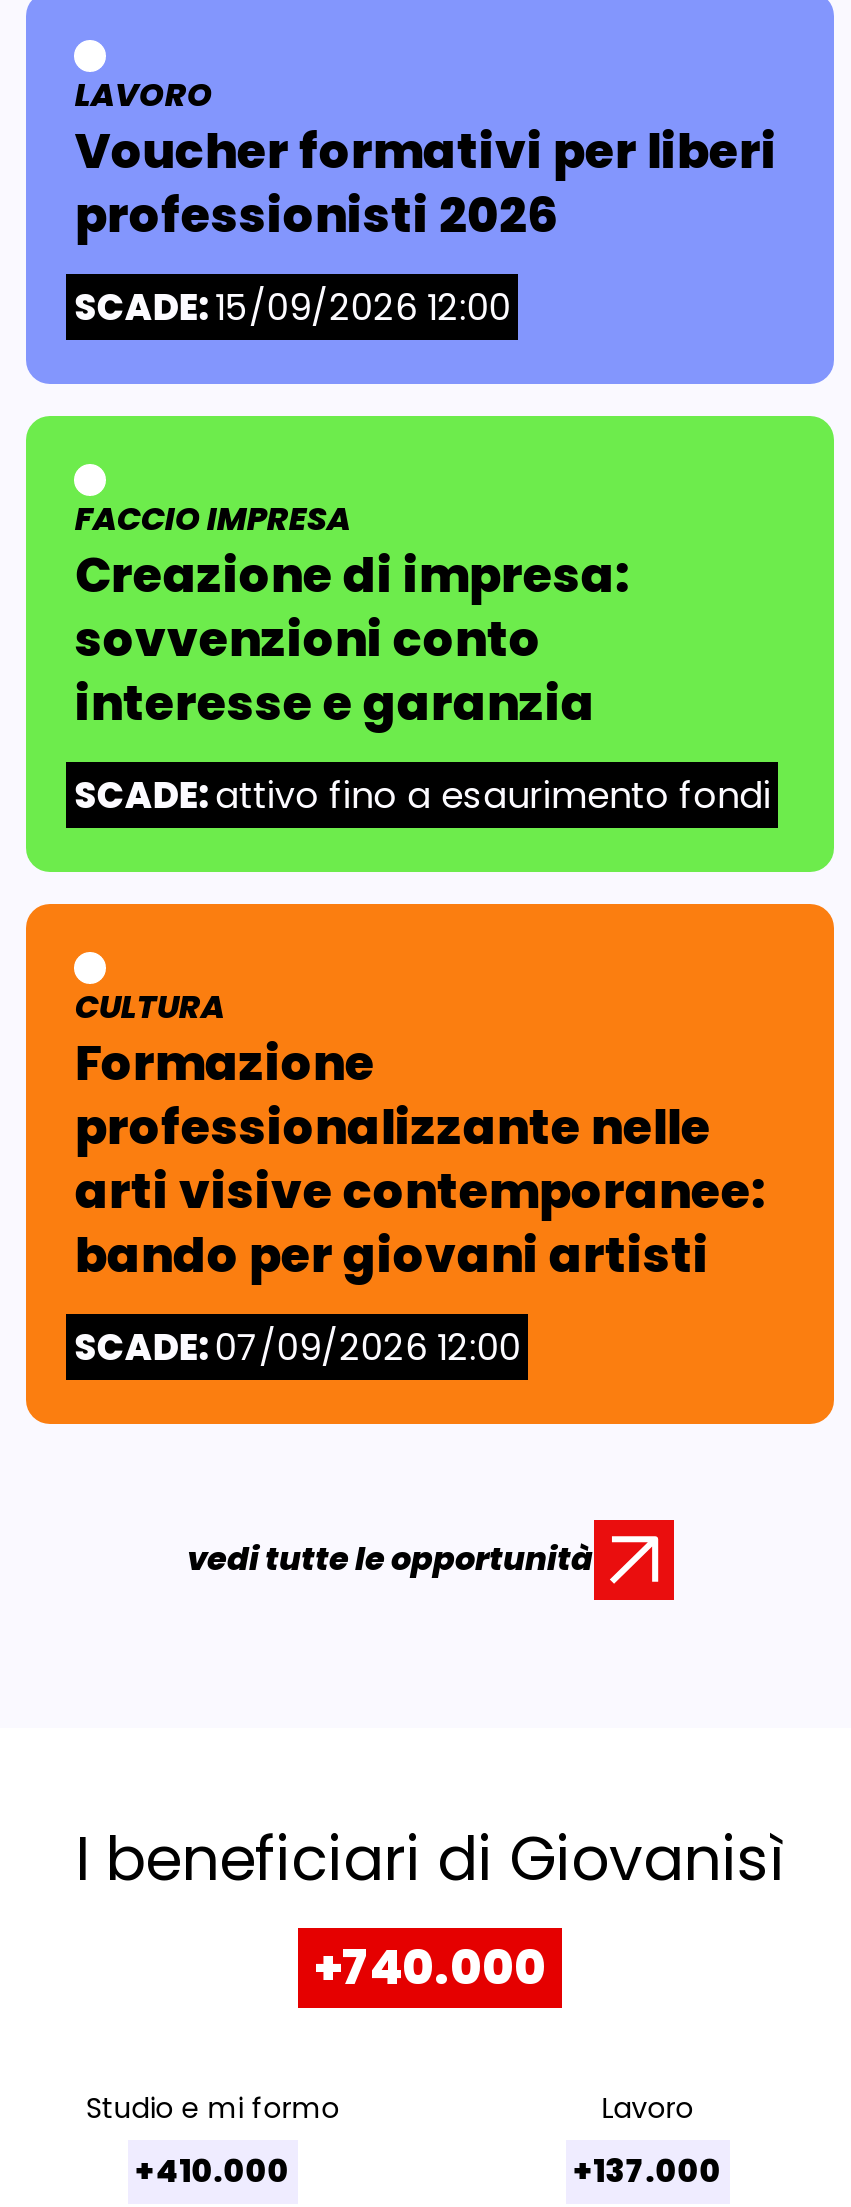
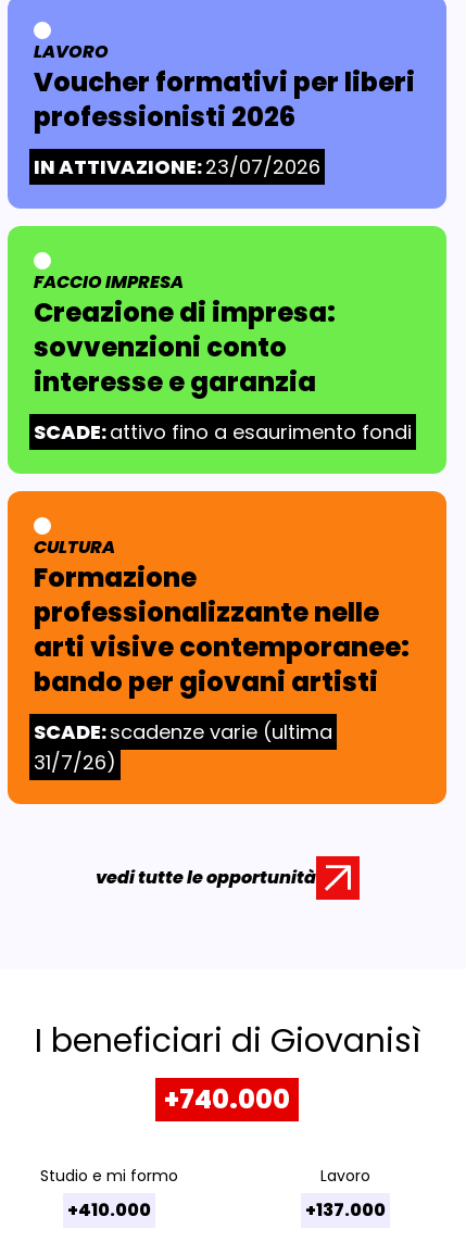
- SCADE:15/09/2026 12:00
+ IN ATTIVAZIONE:23/07/2026

- SCADE: 07/09/2026 12:00
+ SCADE:scadenze varie (ultima
+ 31/7/26)
